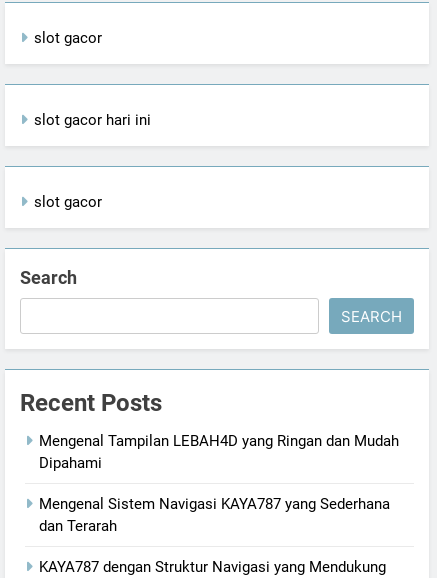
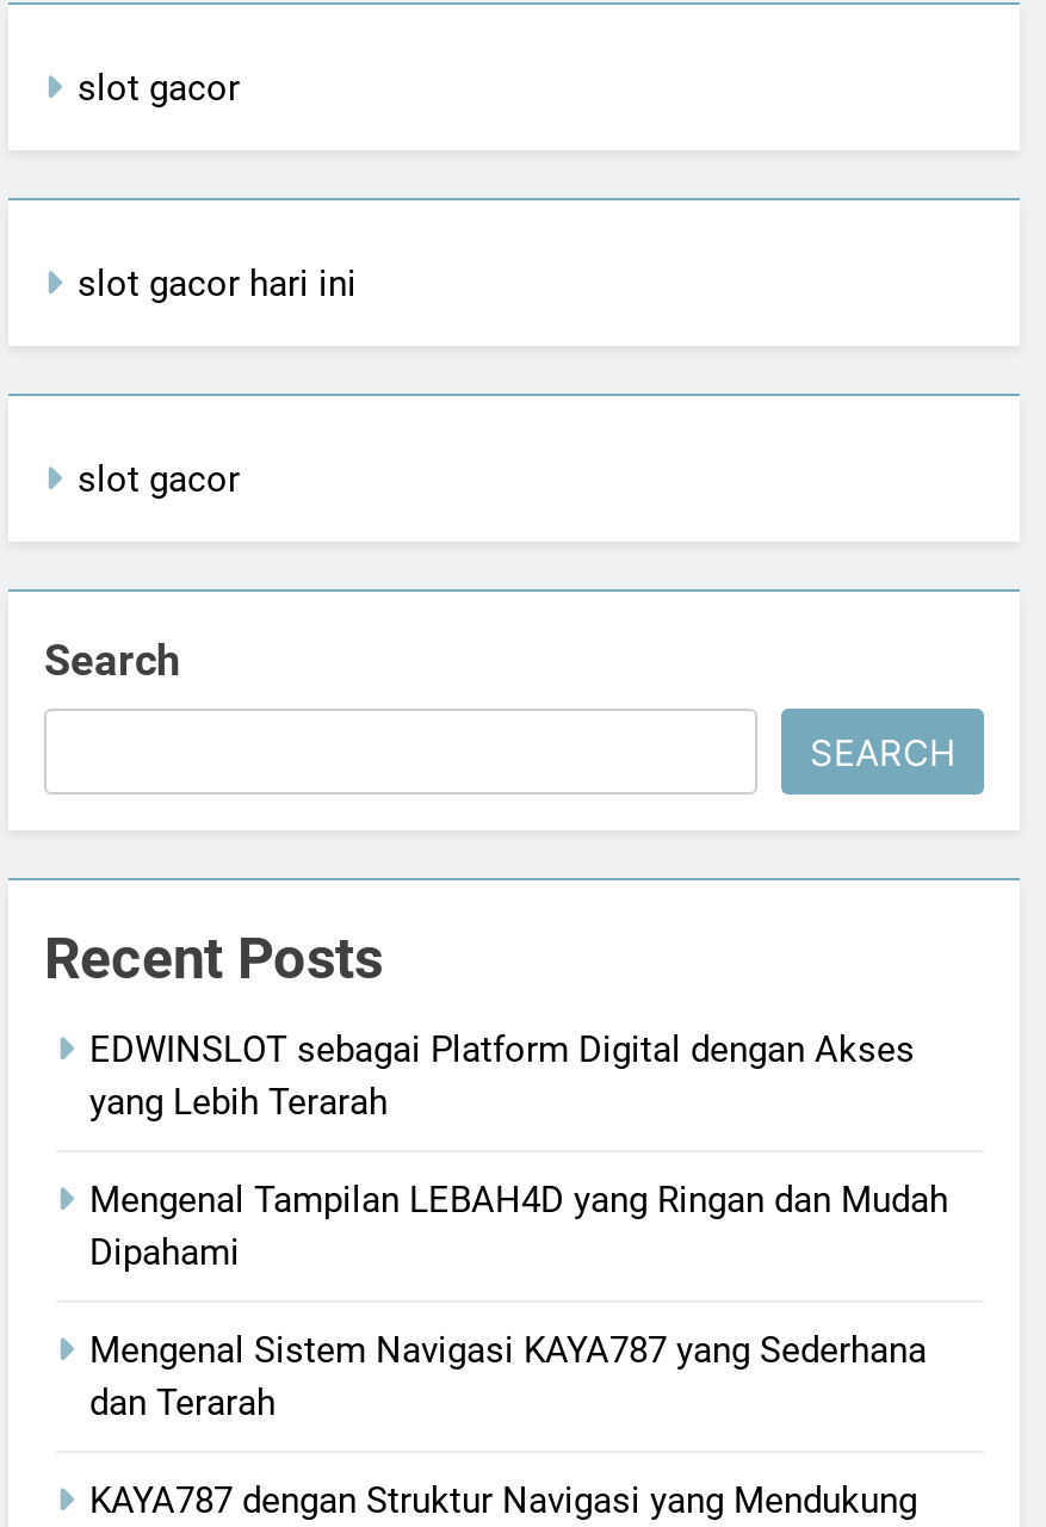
+ EDWINSLOT sebagai Platform Digital dengan Akses
+ yang Lebih Terarah
